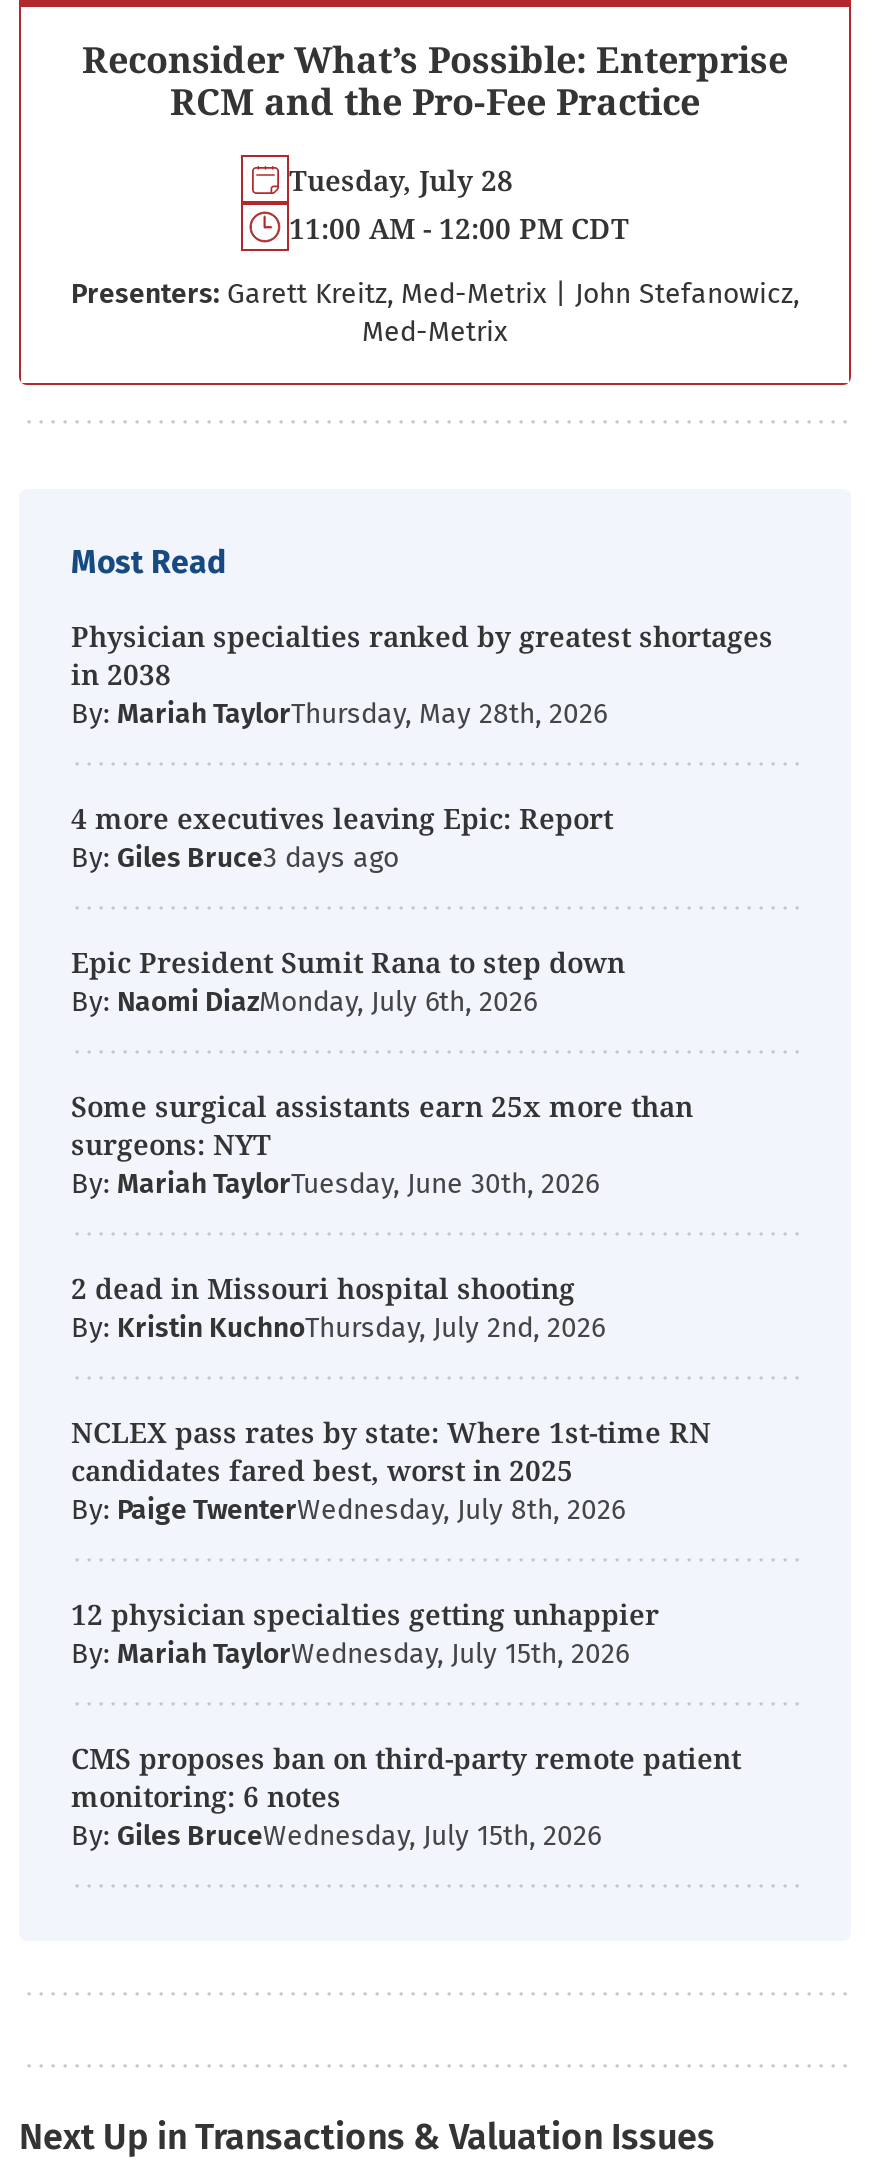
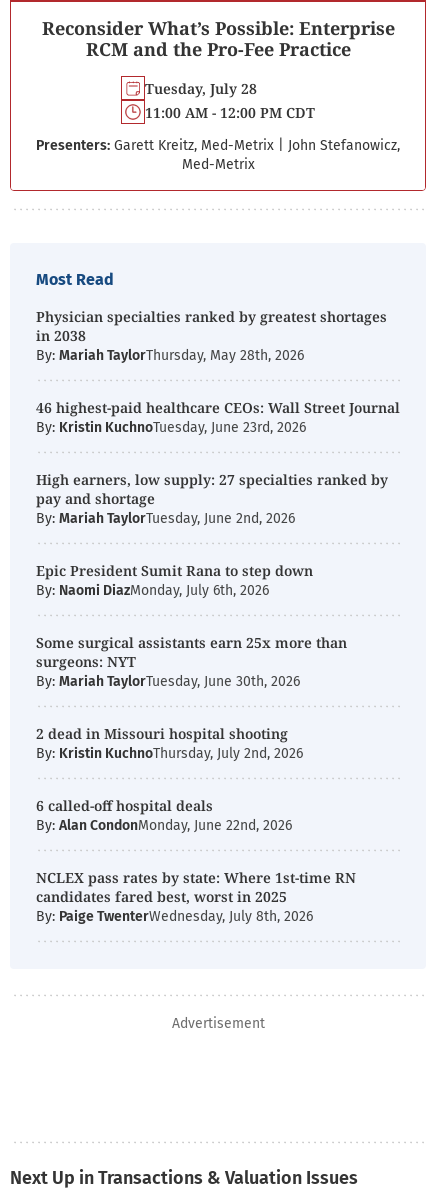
- 4 more executives leaving Epic: Report
- By: Giles Bruce
+ 46 highest-paid healthcare CEOs: Wall Street Journal
+ By: Kristin KuchnoTuesday, June 23rd, 2026
+ High earners, low supply: 27 specialties ranked by
+ pay and shortage
+ By: Mariah TaylorTuesday, June 2nd, 2026

+ 6 called-off hospital deals
+ By: Alan CondonMonday, June 22nd, 2026

moved down: NCLEX pass rates by state: Where 1st-time RN | candidates fared best, worst in 2025 | By: Paige TwenterWednesday, July 8th, 2026

- 12 physician specialties getting unhappier
- By: Mariah TaylorWednesday, July 15th, 2026
- CMS proposes ban on third-party remote patient
- monitoring: 6 notes
- By: Giles BruceWednesday, July 15th, 2026
+ Advertisement
